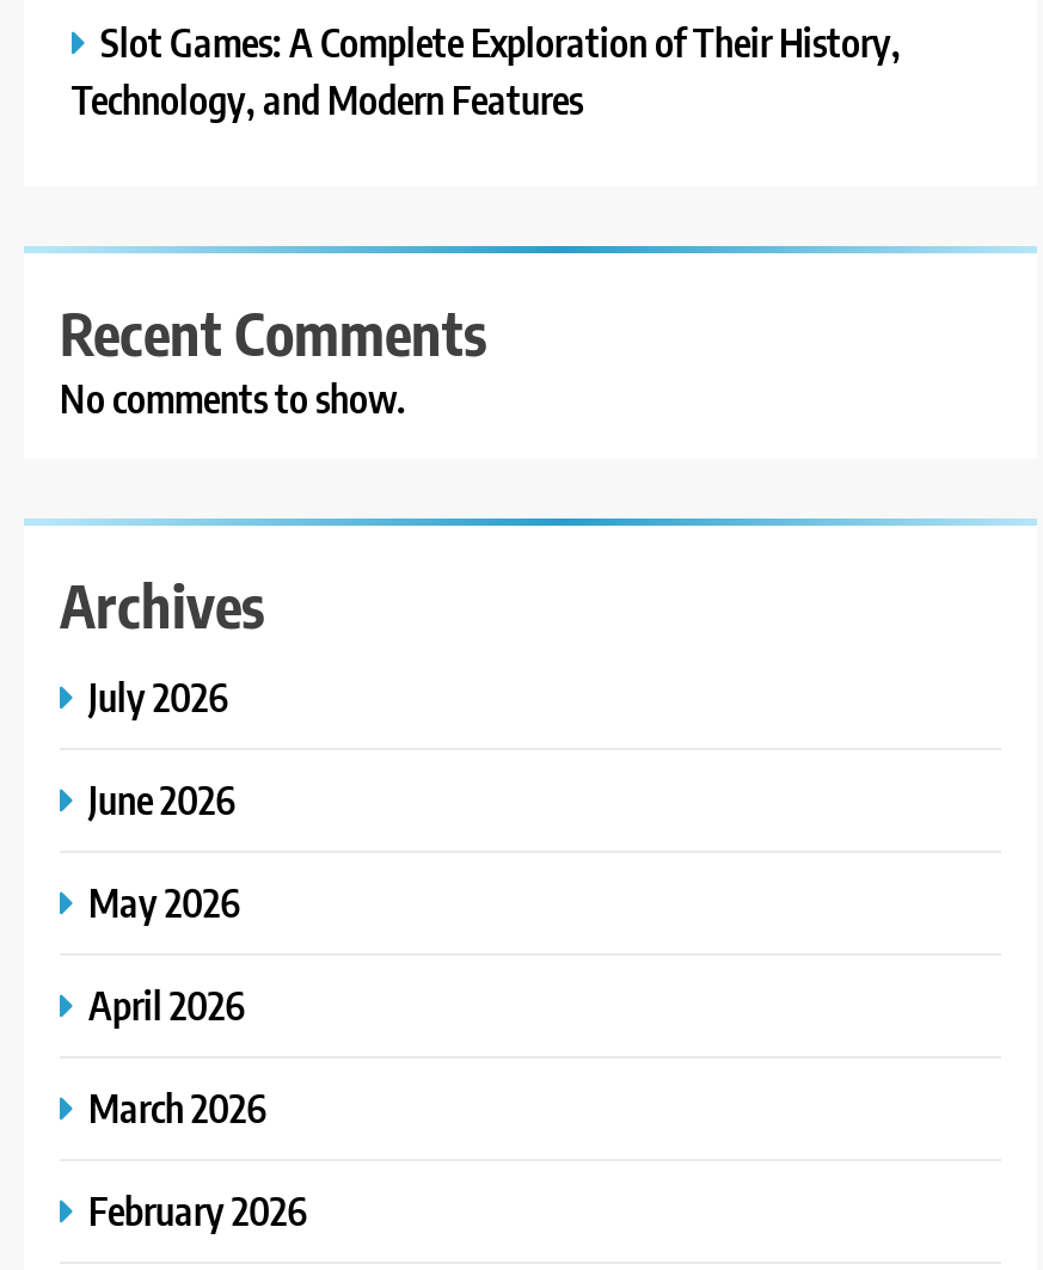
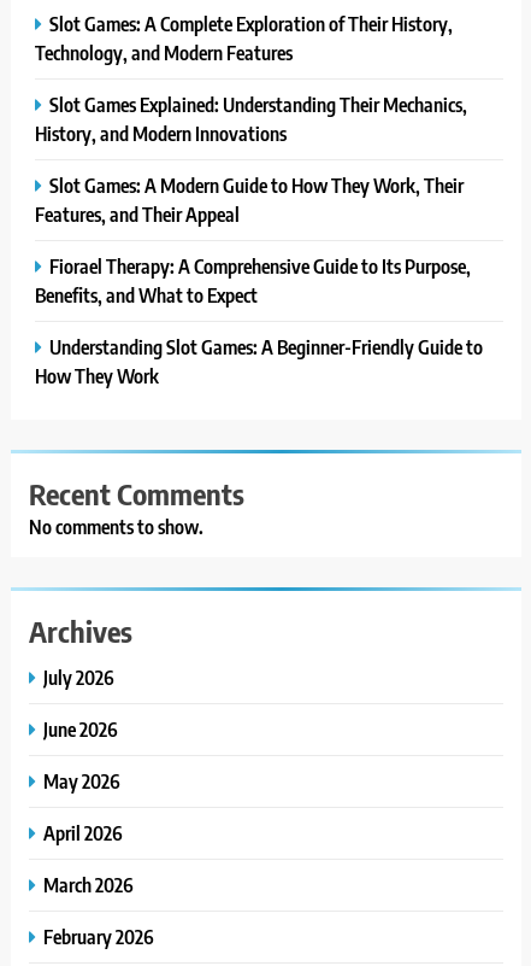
+ Slot Games Explained: Understanding Their Mechanics,
+ History, and Modern Innovations
+ Slot Games: A Modern Guide to How They Work, Their
+ Features, and Their Appeal
+ Fiorael Therapy: A Comprehensive Guide to Its Purpose,
+ Benefits, and What to Expect
+ Understanding Slot Games: A Beginner-Friendly Guide to
+ How They Work
